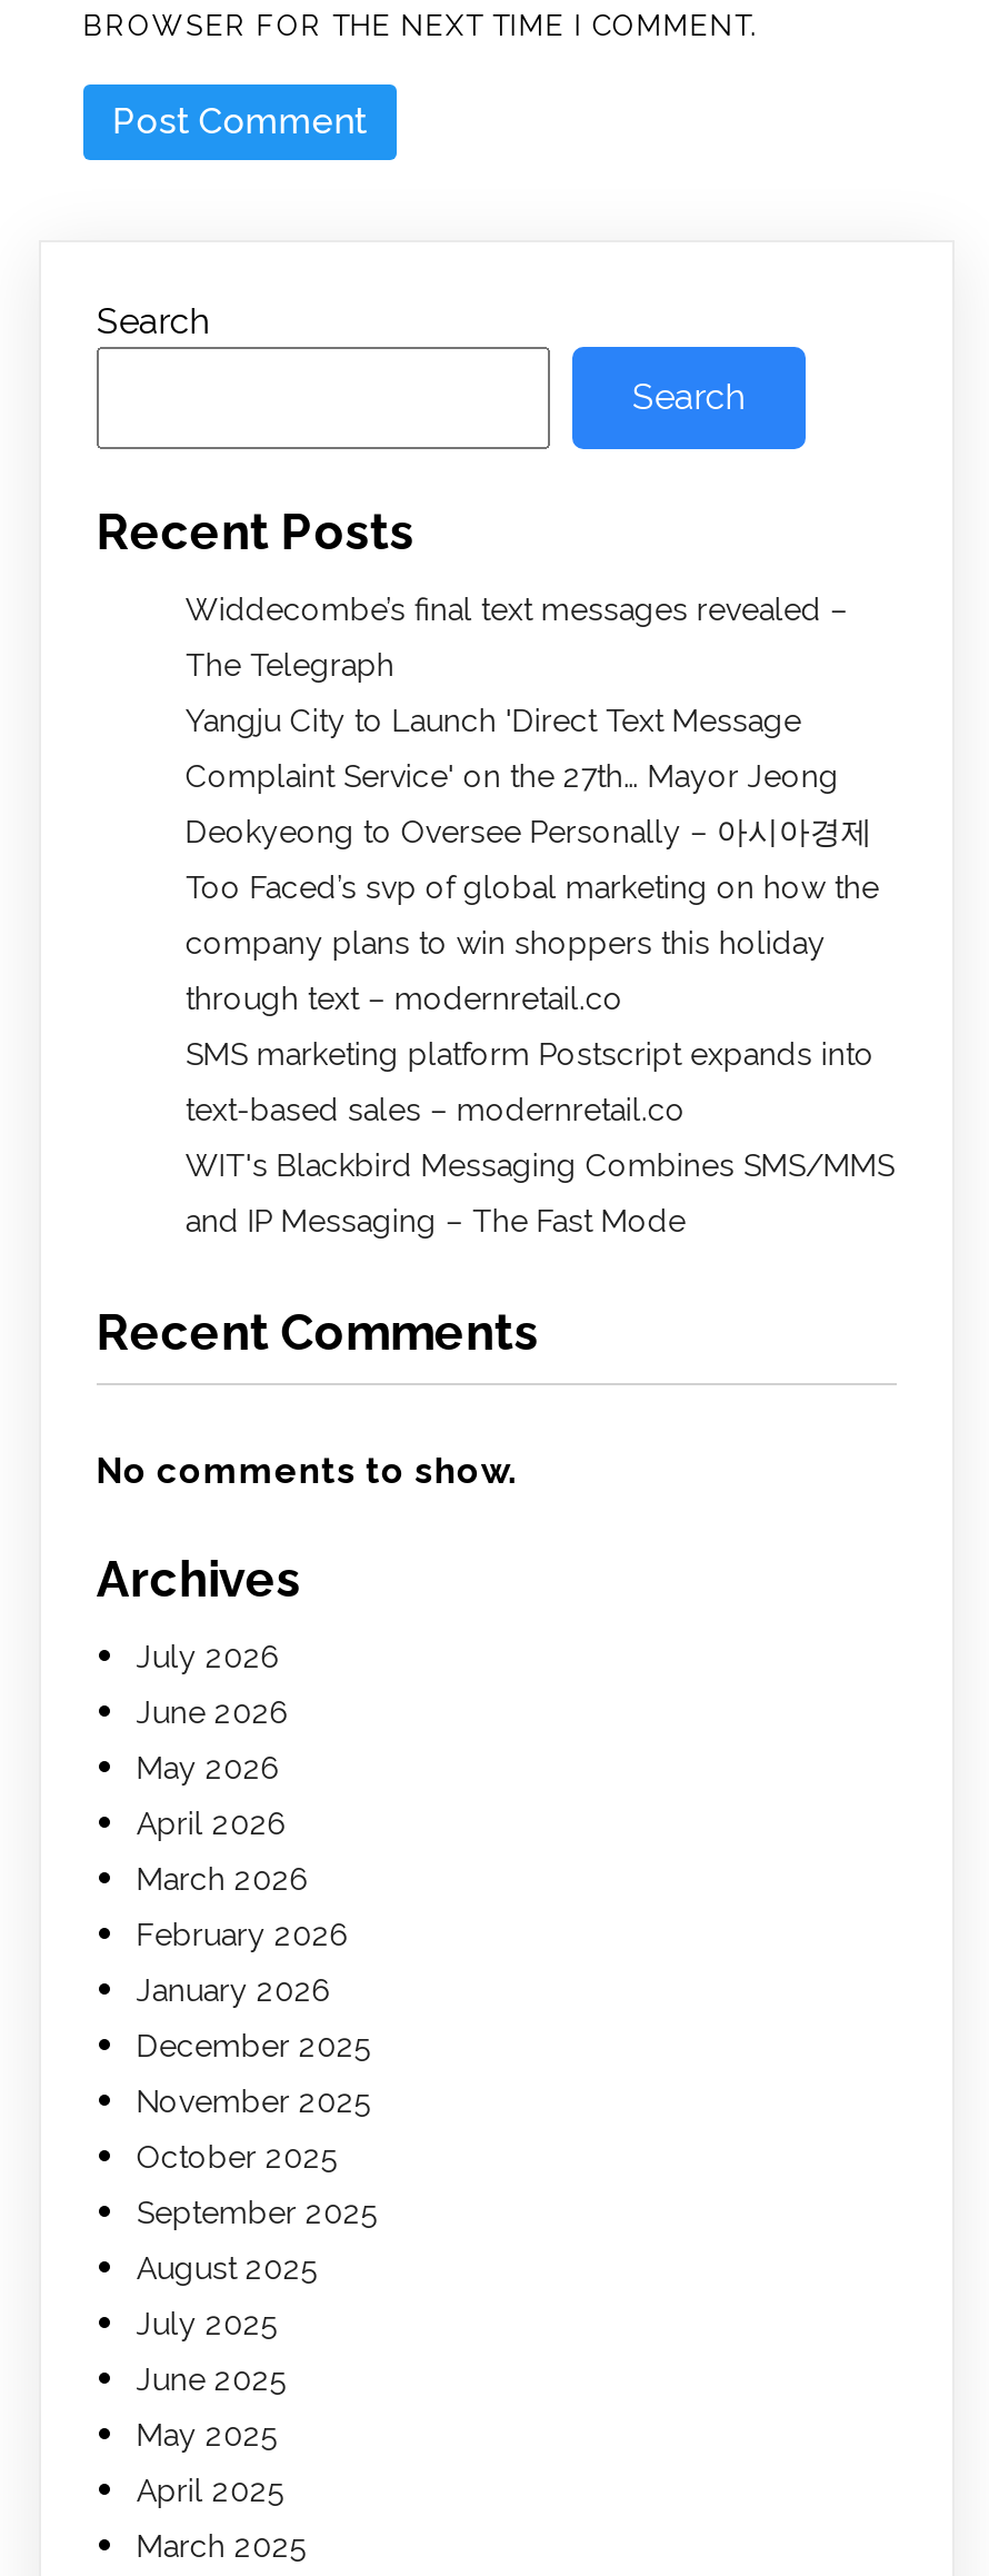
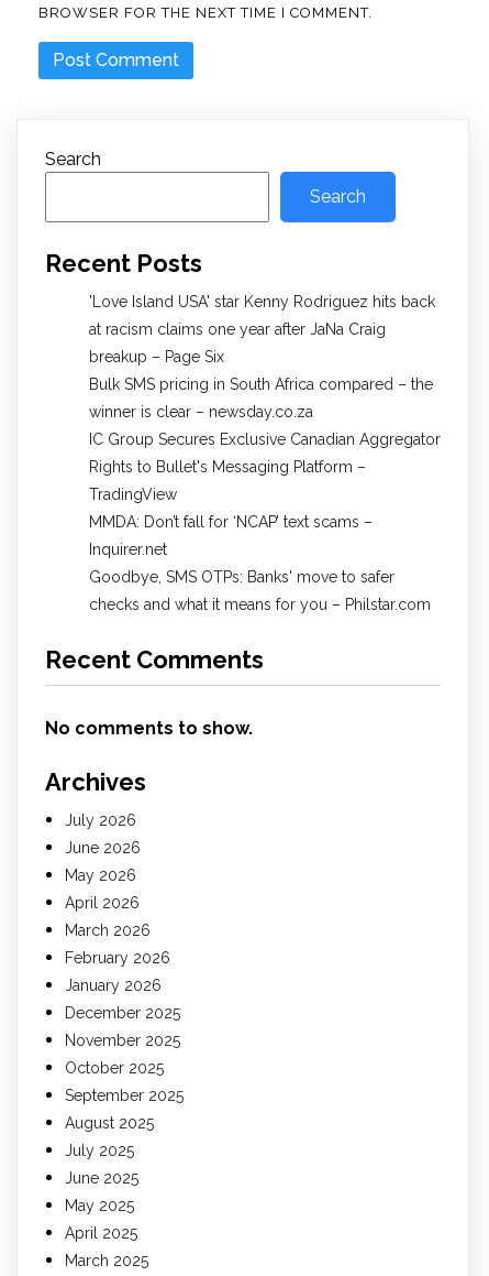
- Widdecombe’s final text messages revealed –
+ 'Love Island USA' star Kenny Rodriguez hits back

- The Telegraph
+ at racism claims one year after JaNa Craig

- Yangju City to Launch 'Direct Text Message
+ breakup – Page Six

- Complaint Service' on the 27th… Mayor Jeong
+ Bulk SMS pricing in South Africa compared – the

- Deokyeong to Oversee Personally – 아시아경제
+ winner is clear – newsday.co.za

- Too Faced’s svp of global marketing on how the
+ IC Group Secures Exclusive Canadian Aggregator

- company plans to win shoppers this holiday
+ Rights to Bullet's Messaging Platform –

- through text – modernretail.co
+ TradingView

- SMS marketing platform Postscript expands into
+ MMDA: Don’t fall for ‘NCAP’ text scams –

- text-based sales – modernretail.co
+ Inquirer.net

- WIT's Blackbird Messaging Combines SMS/MMS
+ Goodbye, SMS OTPs: Banks' move to safer

- and IP Messaging – The Fast Mode
+ checks and what it means for you – Philstar.com
